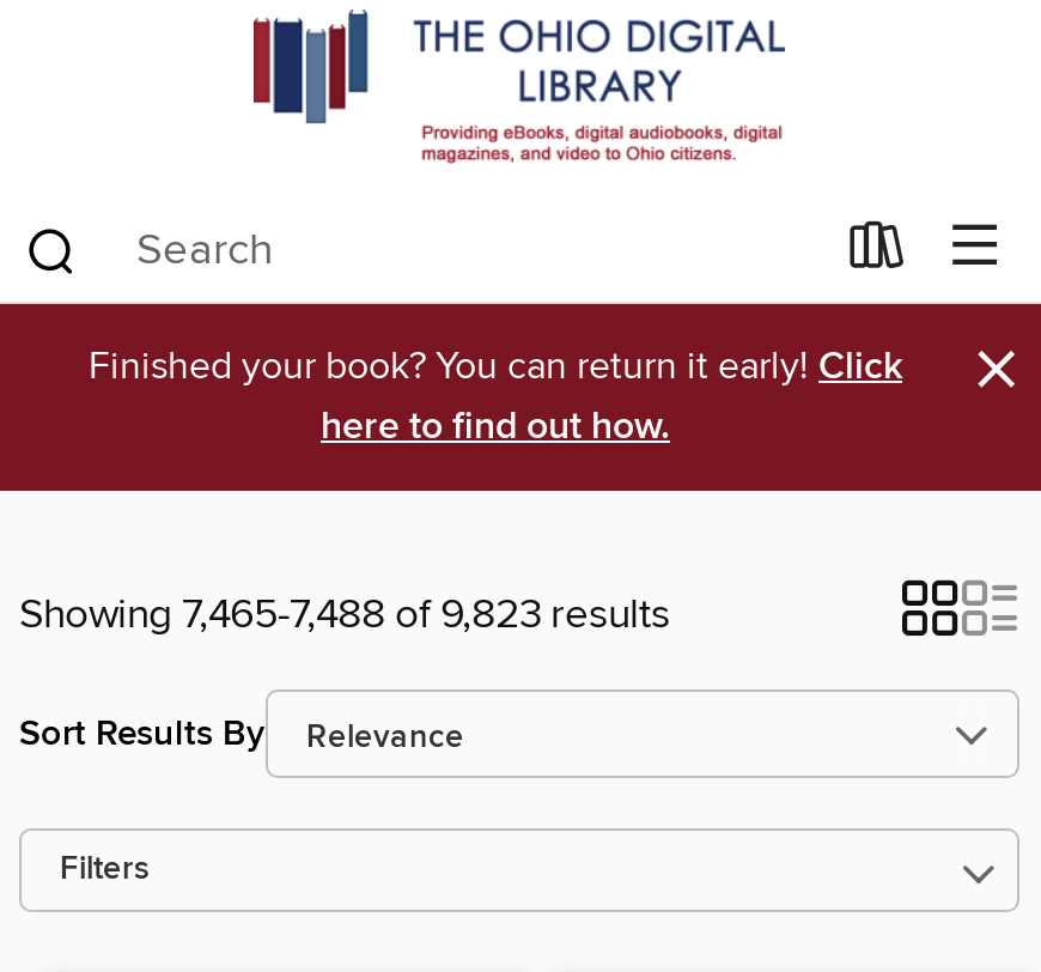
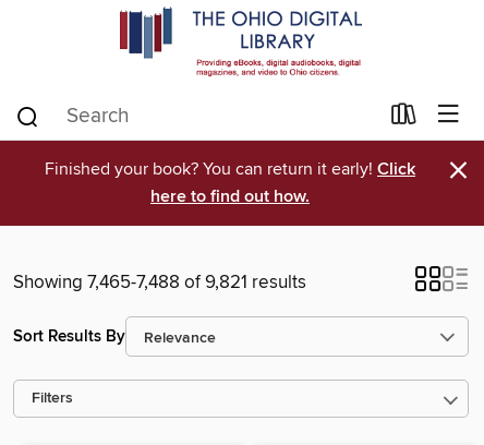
- Showing 7,465-7,488 of 9,823 results
+ Showing 7,465-7,488 of 9,821 results
